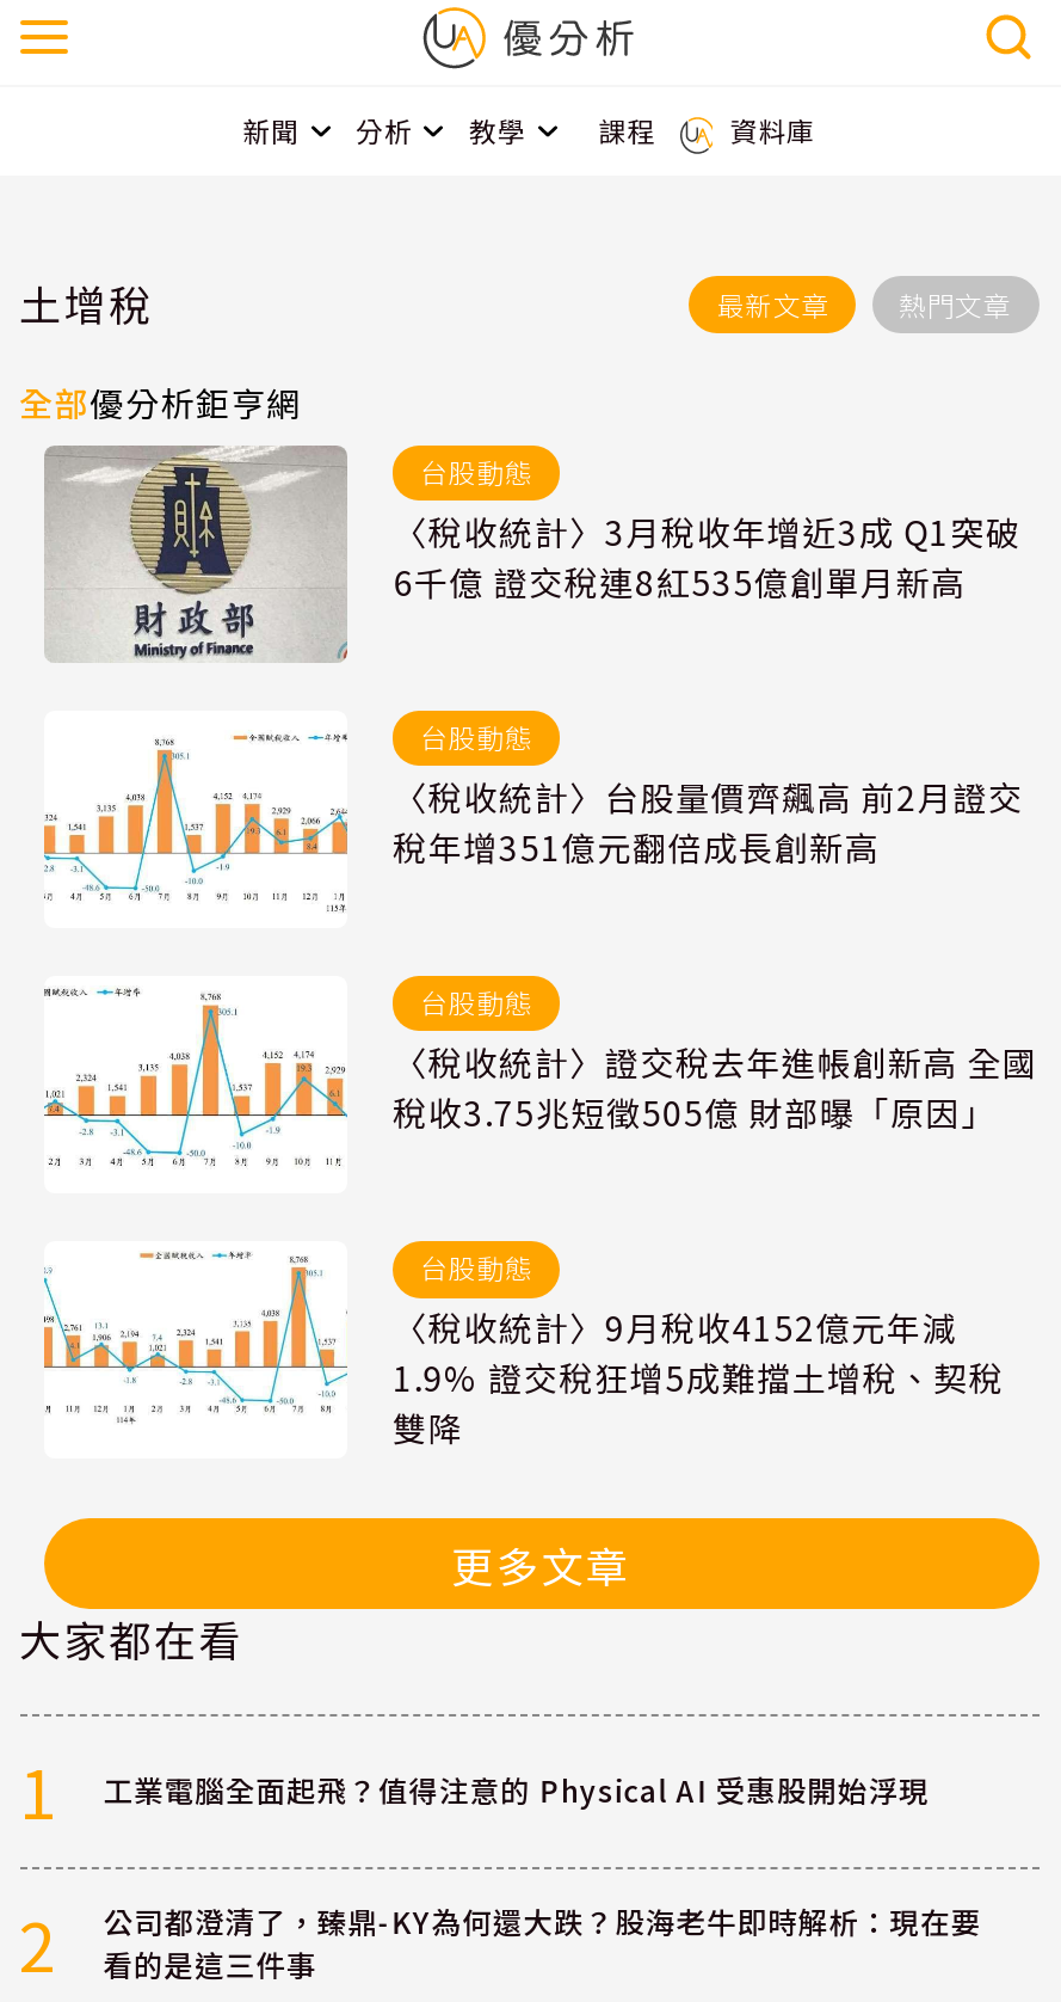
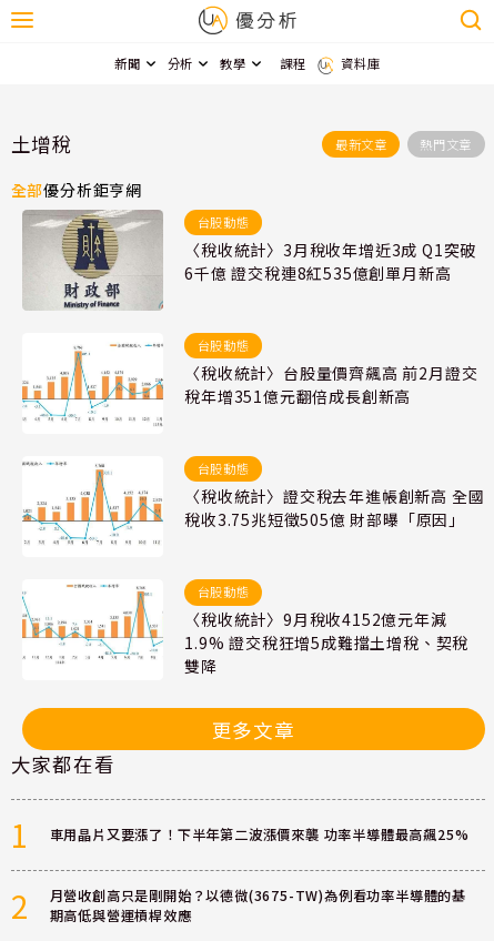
- 工業電腦全面起飛？值得注意的 Physical AI 受惠股開始浮現
+ 車用晶片又要漲了！下半年第二波漲價來襲 功率半導體最高飆25%

- 公司都澄清了，臻鼎-KY為何還大跌？股海老牛即時解析：現在要
- 看的是這三件事
+ 月營收創高只是剛開始？以德微(3675-TW)為例看功率半導體的基
+ 期高低與營運槓桿效應
